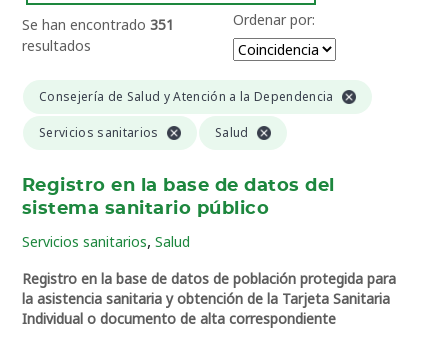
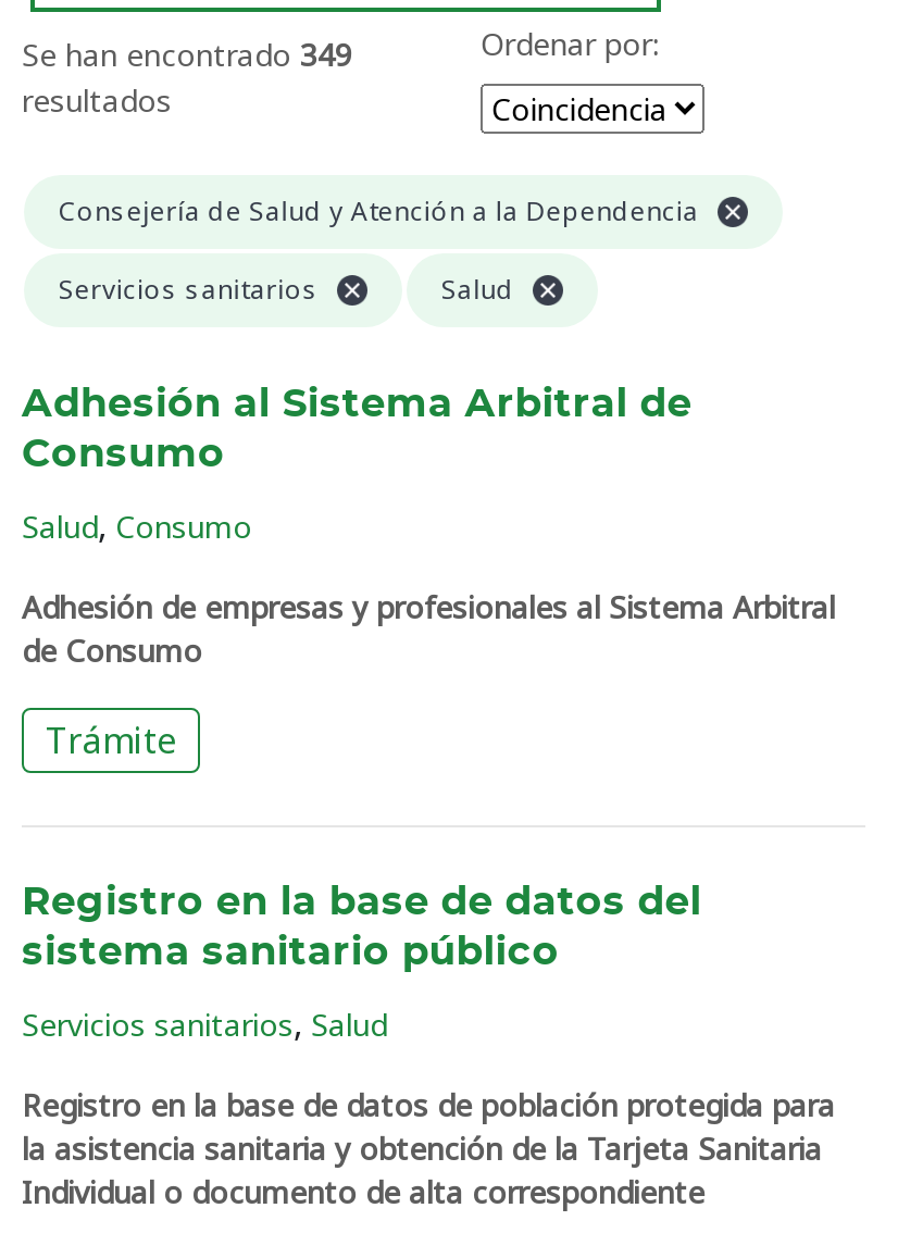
- Se han encontrado 351
+ Se han encontrado 349

+ Adhesión al Sistema Arbitral de
+ Consumo
+ Salud, Consumo
+ Adhesión de empresas y profesionales al Sistema Arbitral
+ de Consumo
+ Trámite
